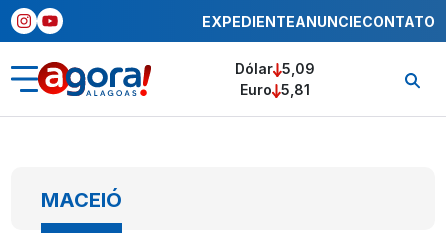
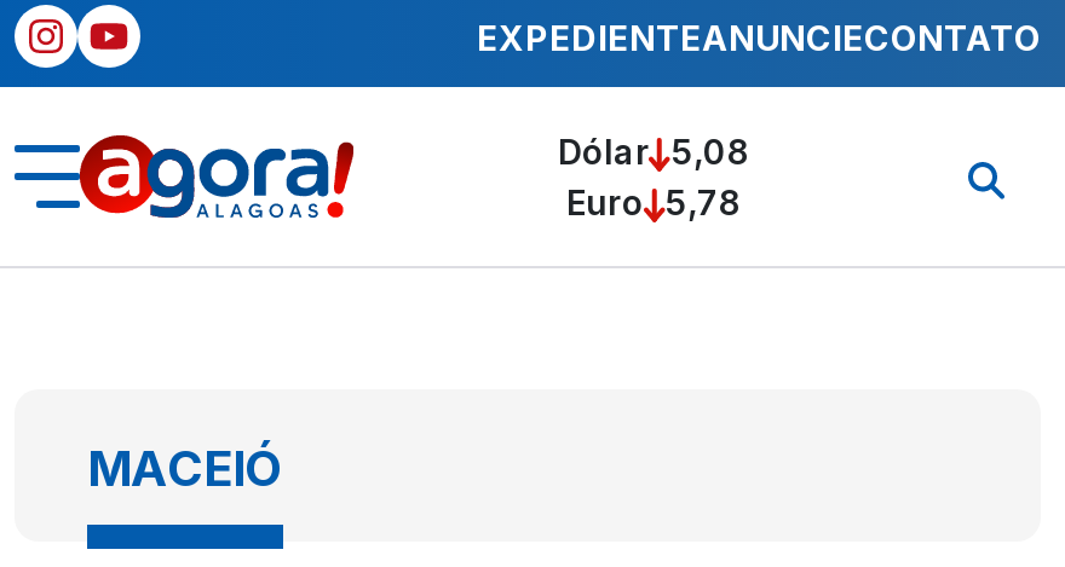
- Dólar 5,09
+ Dólar 5,08

- Euro 5,81
+ Euro 5,78
